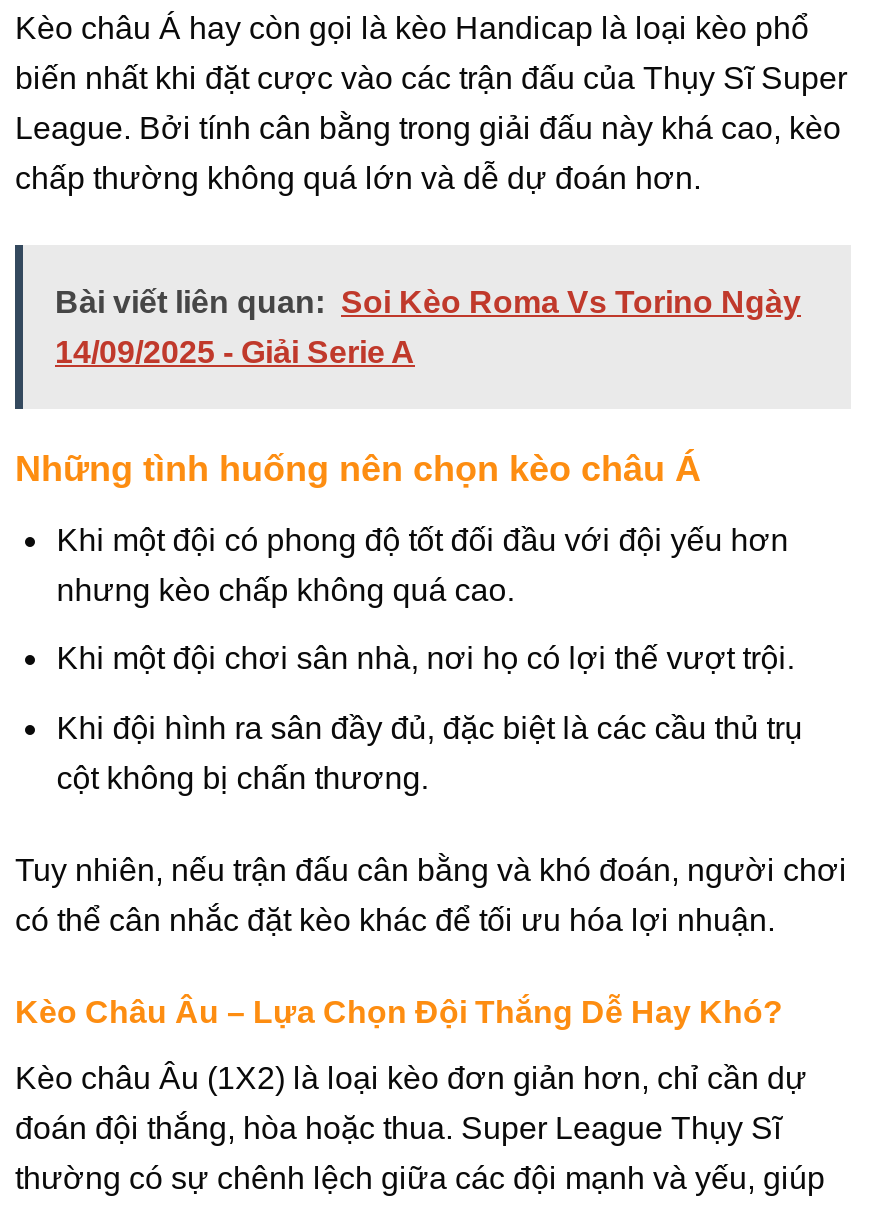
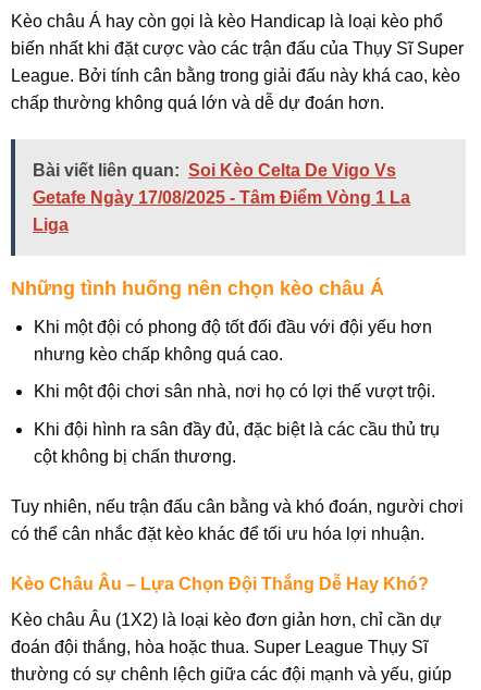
- Bài viết liên quan: Soi Kèo Roma Vs Torino Ngày
- 14/09/2025 - Giải Serie A
+ Bài viết liên quan: Soi Kèo Celta De Vigo Vs
+ Getafe Ngày 17/08/2025 - Tâm Điểm Vòng 1 La
+ Liga
